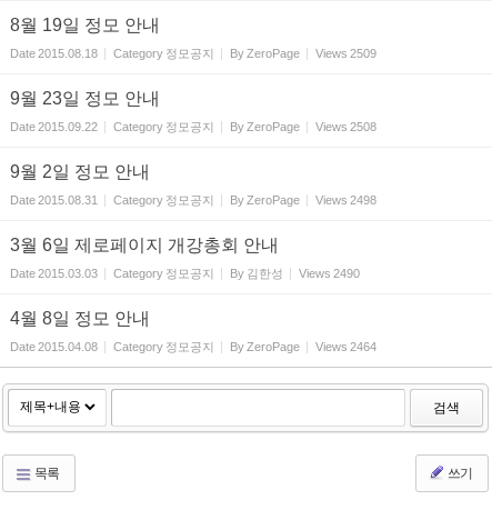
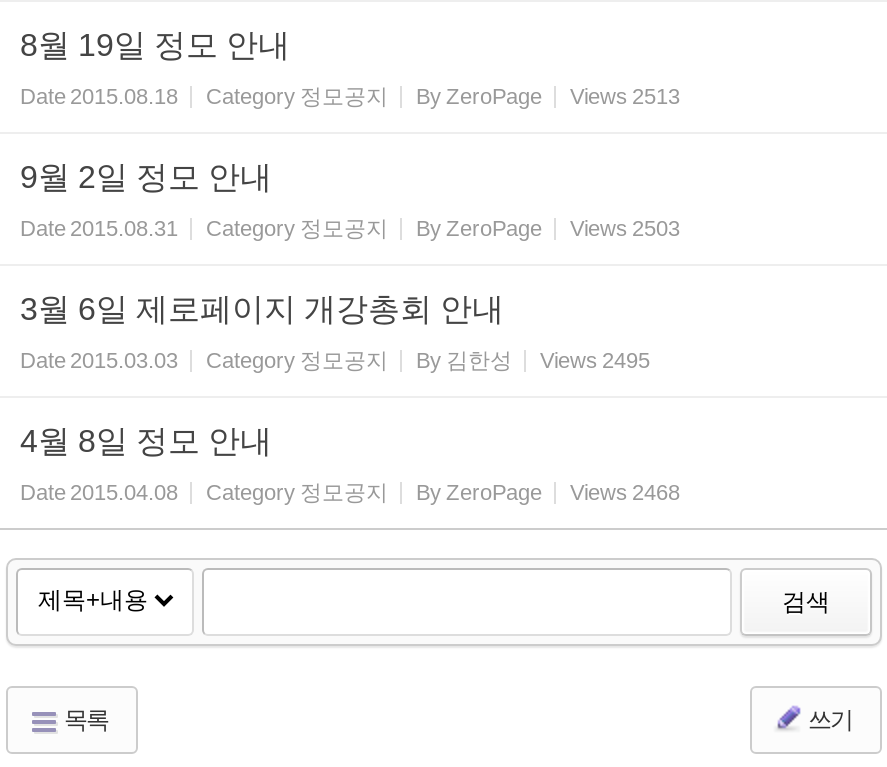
- Views 2509
- 9월 23일 정모 안내
- Date 2015.09.22
- Category 정모공지
- By ZeroPage
- Views 2508
+ Views 2513

- Date 2015.08.31 Category 정모공지 By ZeroPage Views 2498
+ Date 2015.08.31 Category 정모공지 By ZeroPage Views 2503

- Date 2015.03.03 Category 정모공지 By 김한성 Views 2490
+ Date 2015.03.03 Category 정모공지 By 김한성 Views 2495

- Date 2015.04.08 Category 정모공지 By ZeroPage Views 2464
+ Date 2015.04.08 Category 정모공지 By ZeroPage Views 2468
